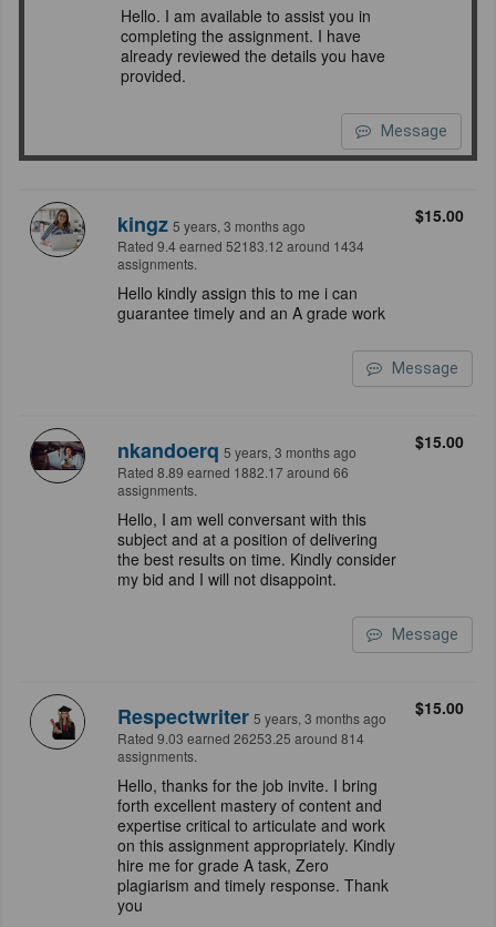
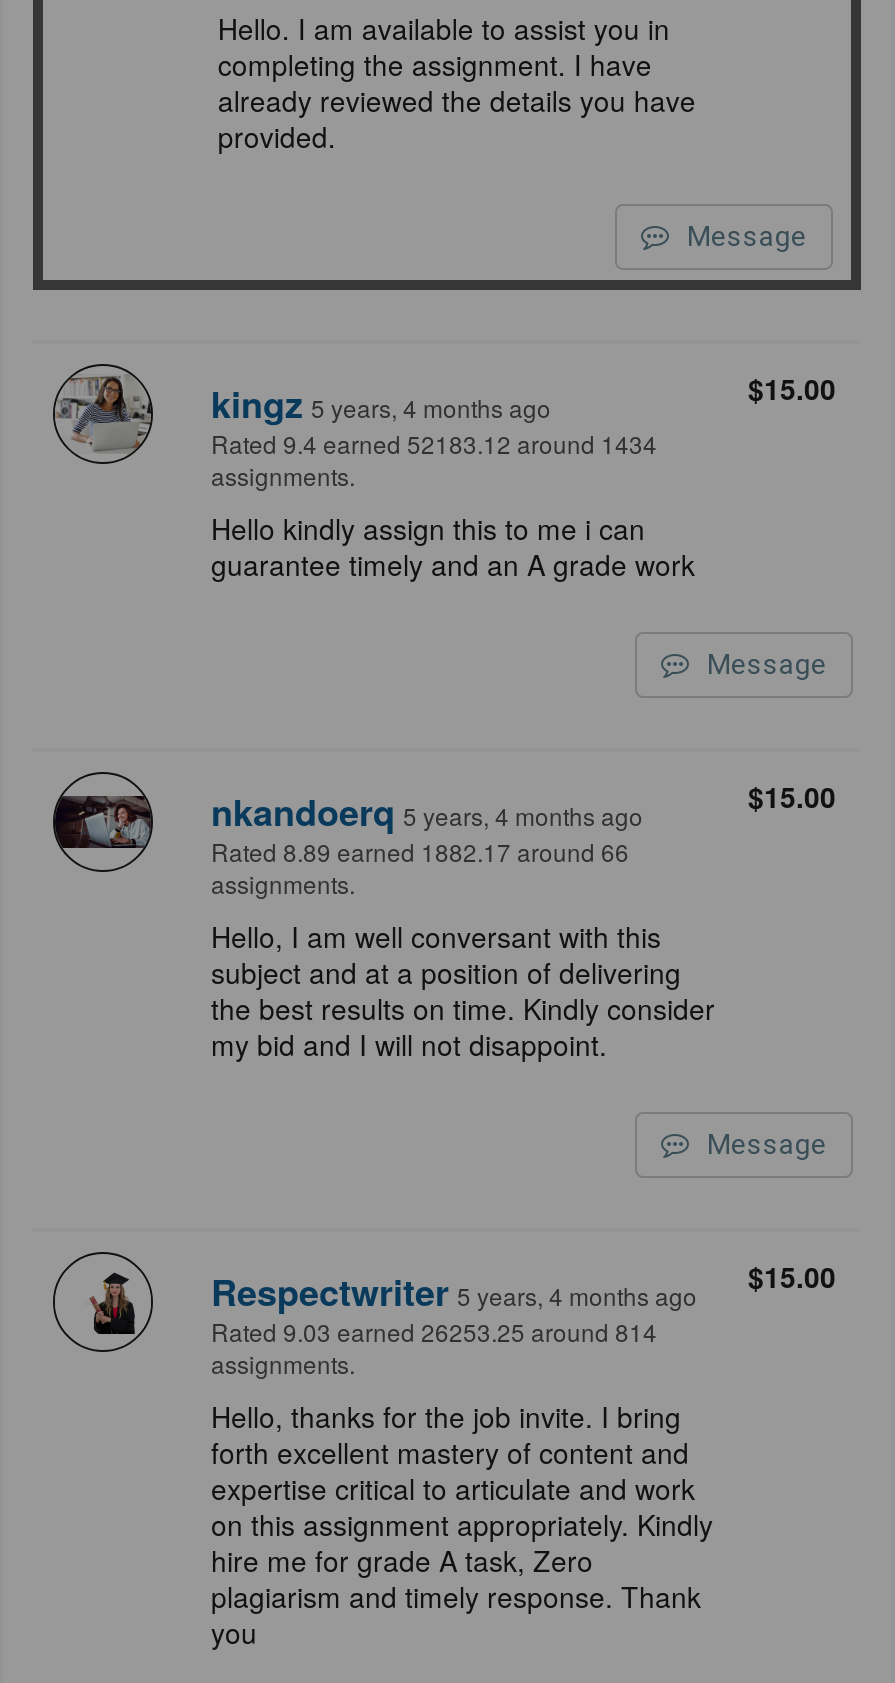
- kingz 5 years, 3 months ago
+ kingz 5 years, 4 months ago

- nkandoerq 5 years, 3 months ago
+ nkandoerq 5 years, 4 months ago

- Respectwriter 5 years, 3 months ago
+ Respectwriter 5 years, 4 months ago
